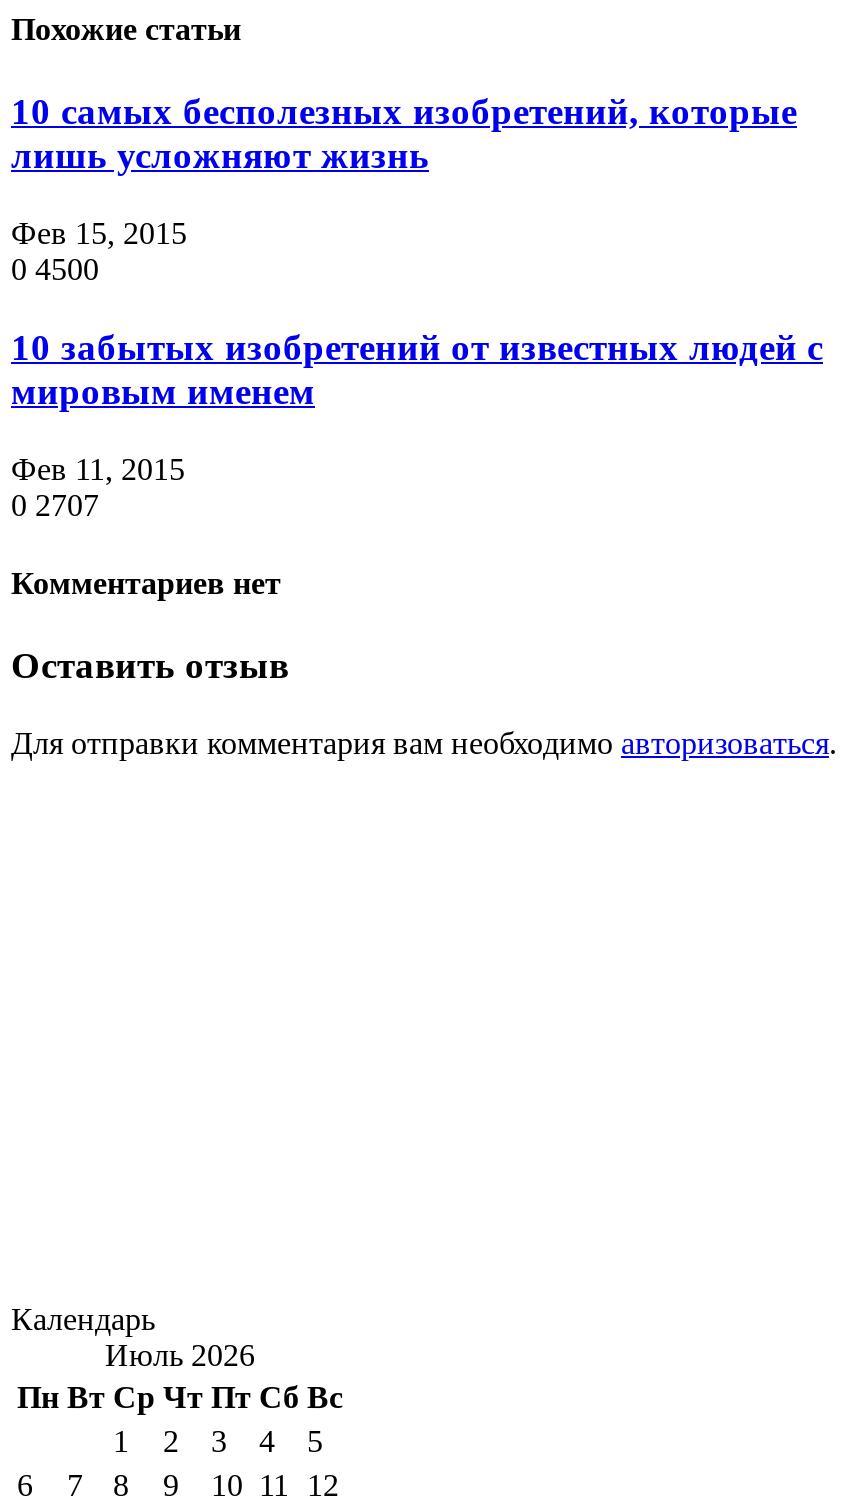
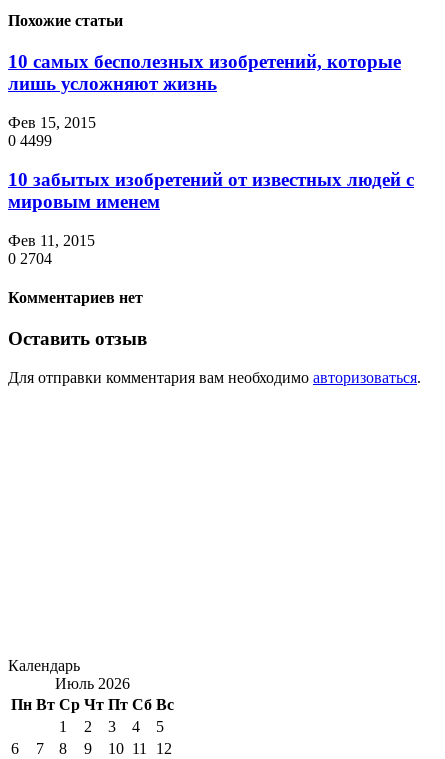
- 0 4500
+ 0 4499

- 0 2707
+ 0 2704
